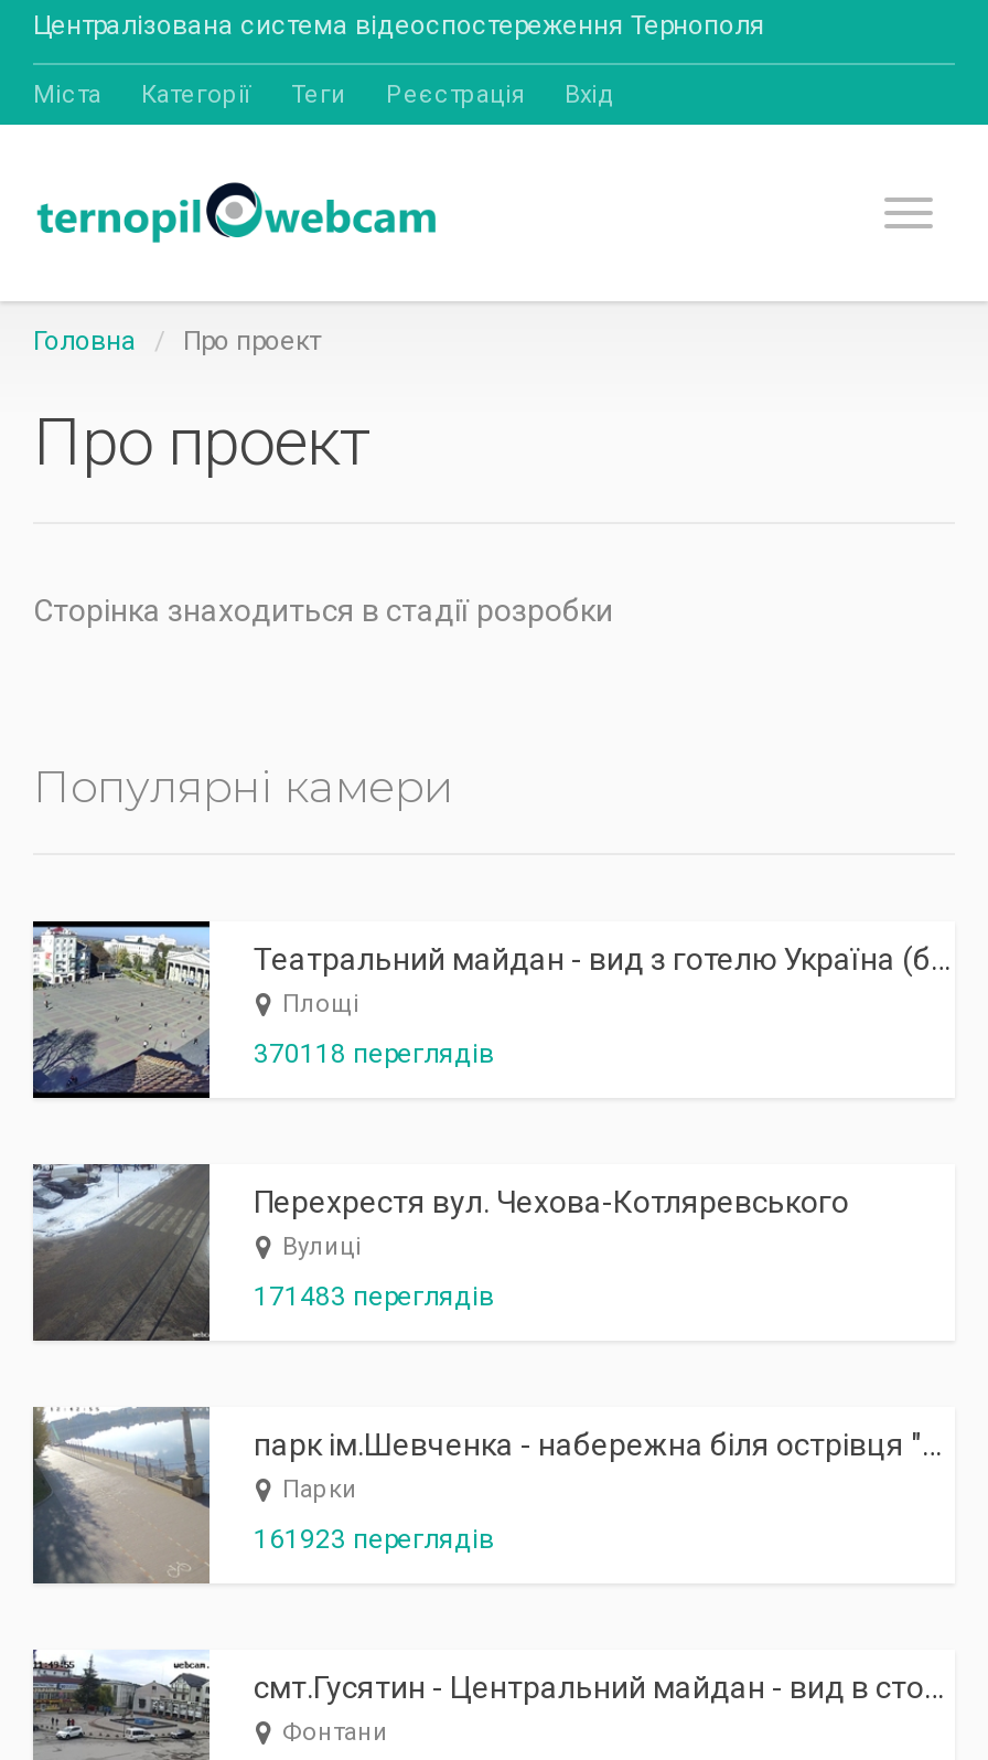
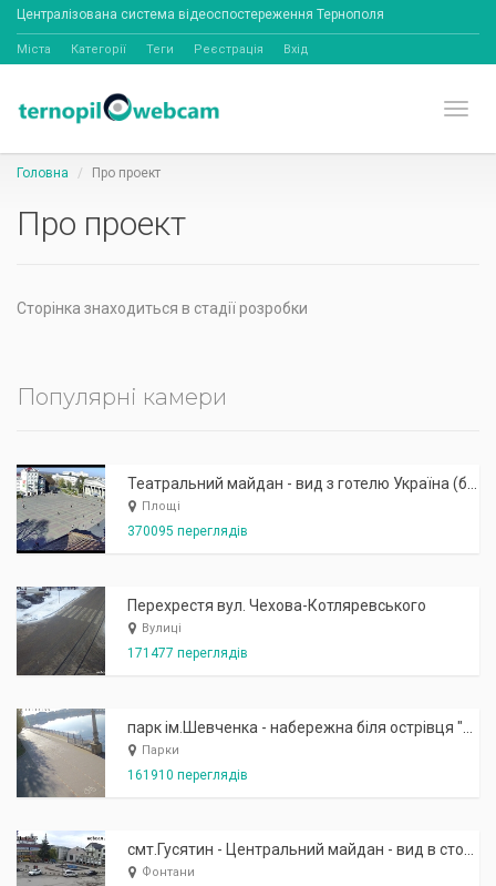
- 370118 переглядів
+ 370095 переглядів

- 171483 переглядів
+ 171477 переглядів

- 161923 переглядів
+ 161910 переглядів
